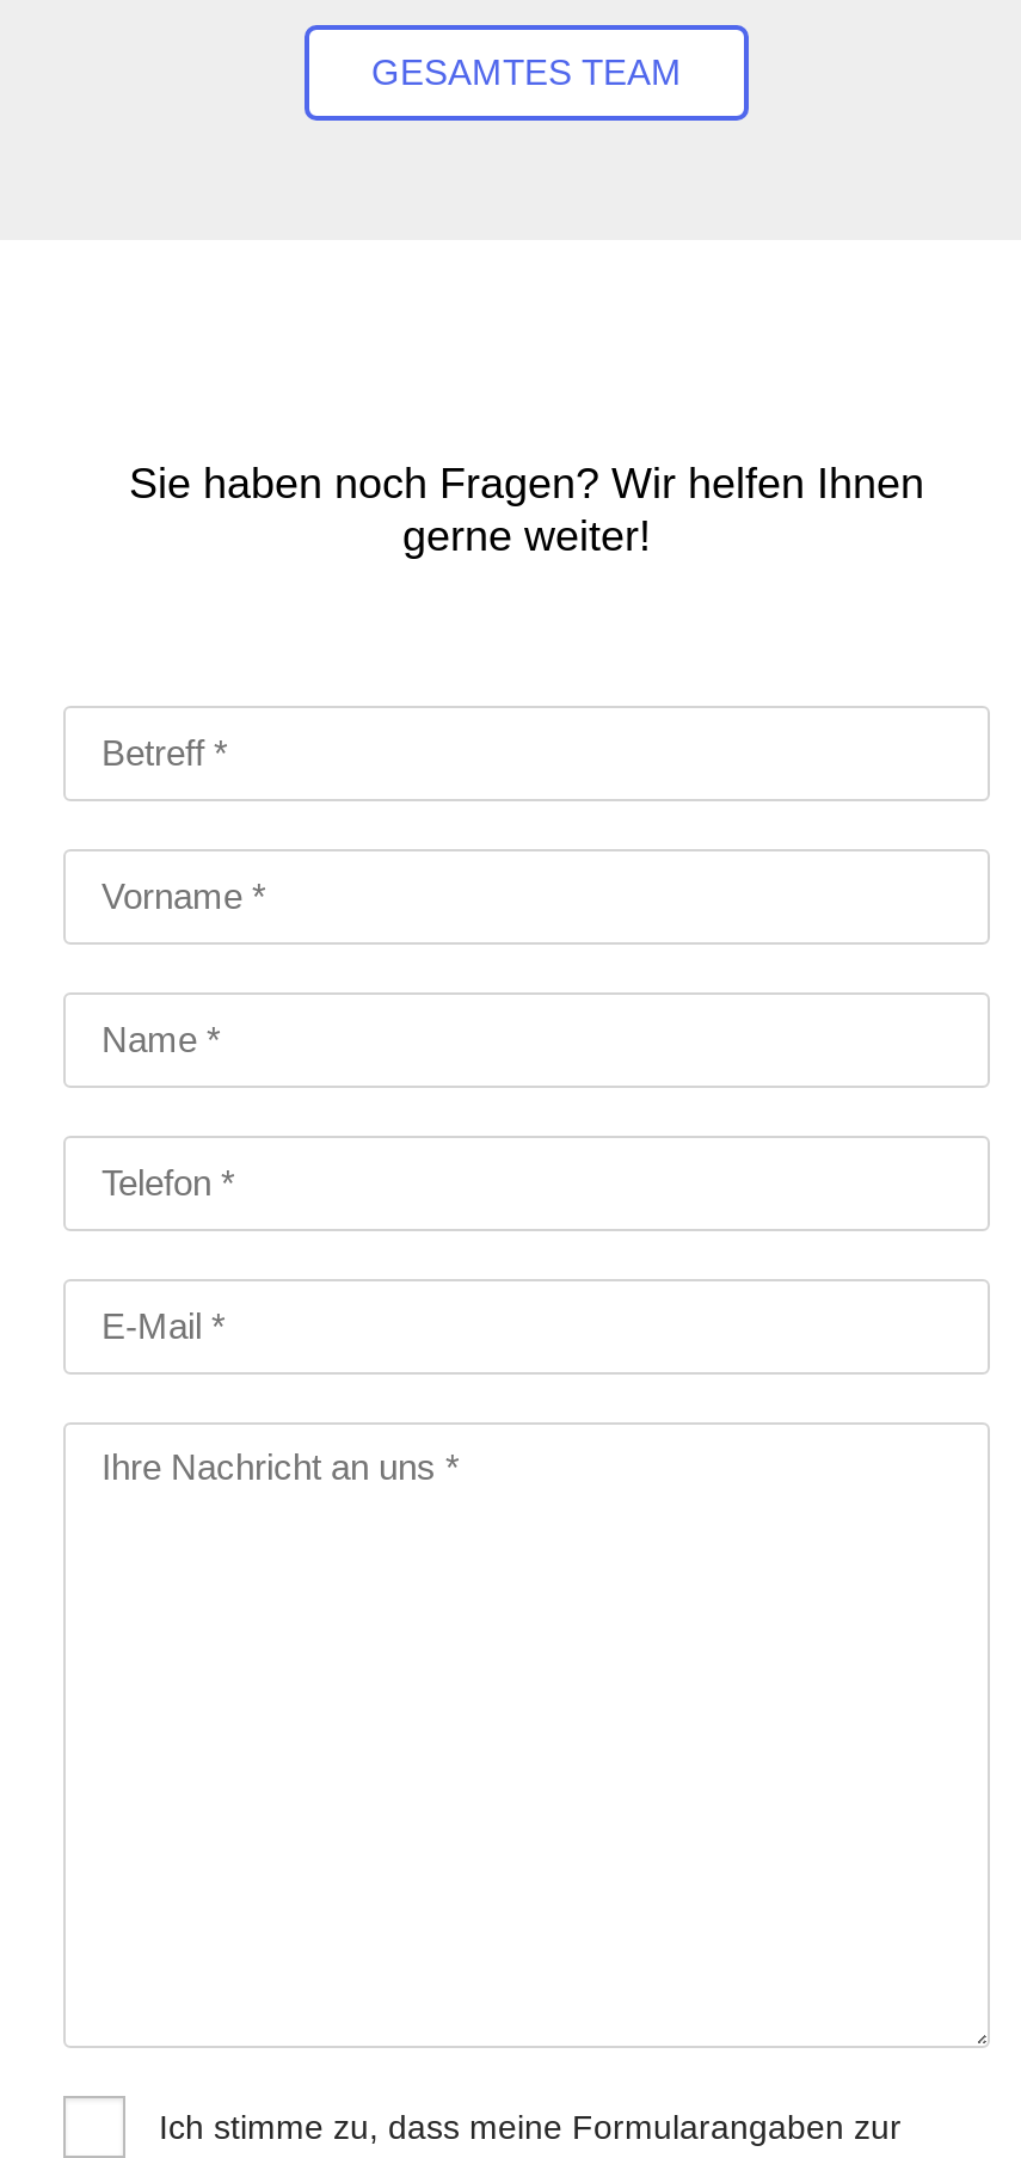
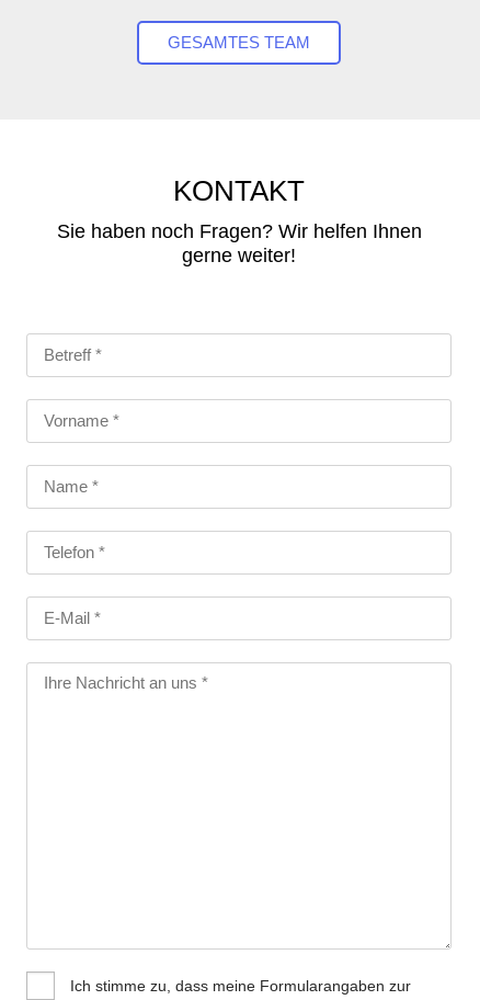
+ KONTAKT
